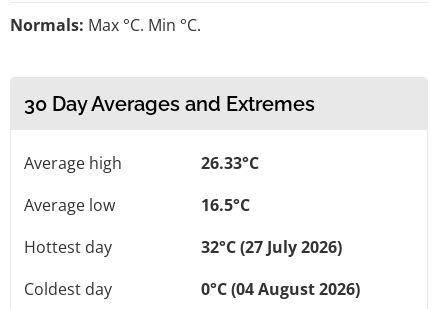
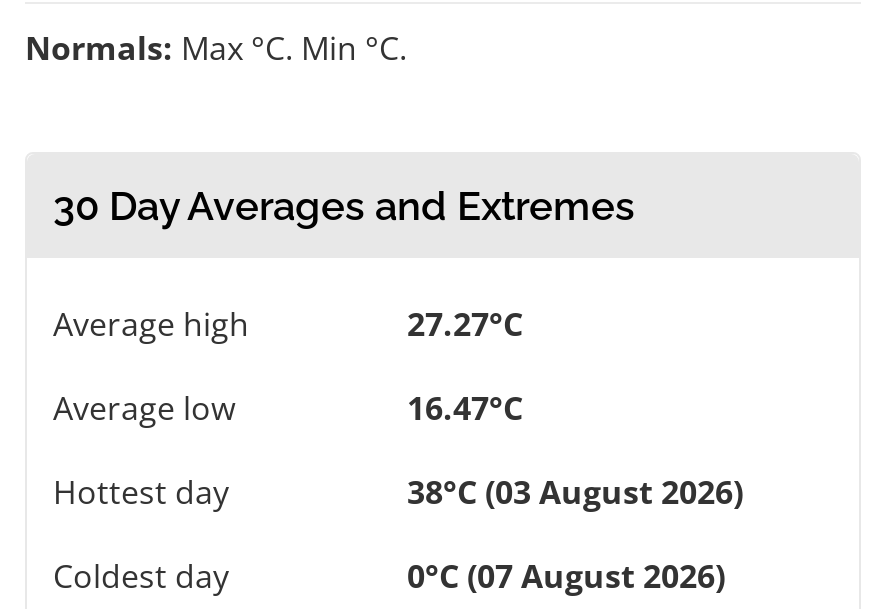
- 26.33°C
+ 27.27°C

- 16.5°C
+ 16.47°C

- 32°C (27 July 2026)
+ 38°C (03 August 2026)

- 0°C (04 August 2026)
+ 0°C (07 August 2026)
